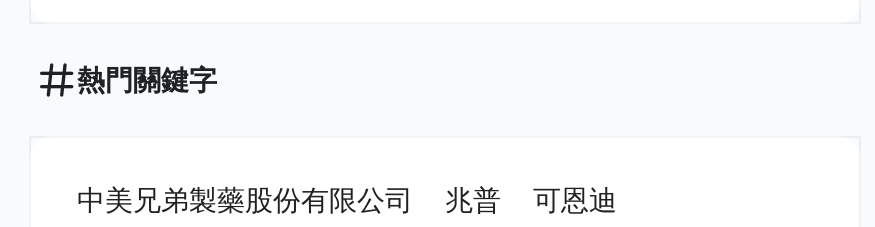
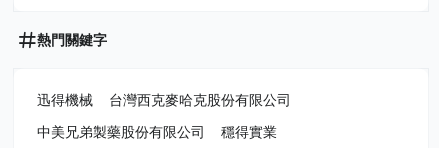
+ 迅得機械
+ 台灣西克麥哈克股份有限公司

- 兆普
- 可恩迪
+ 穩得實業
